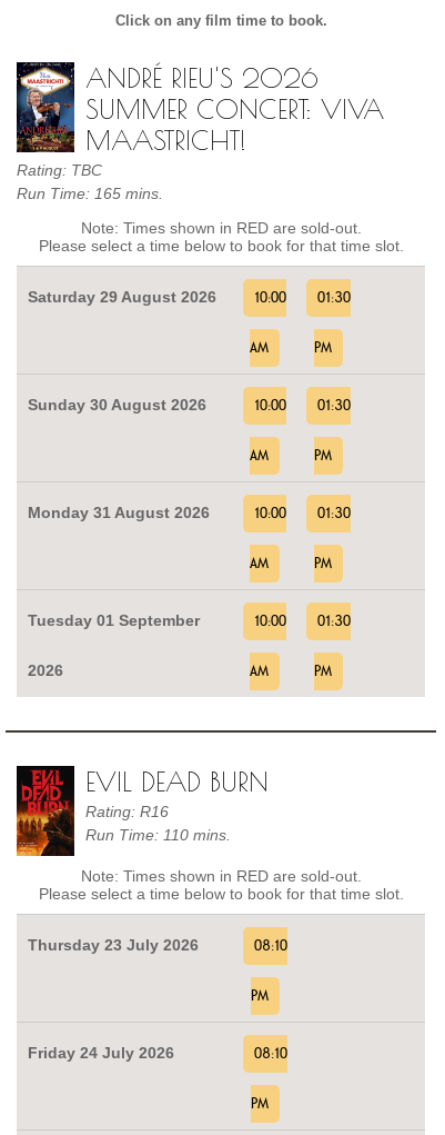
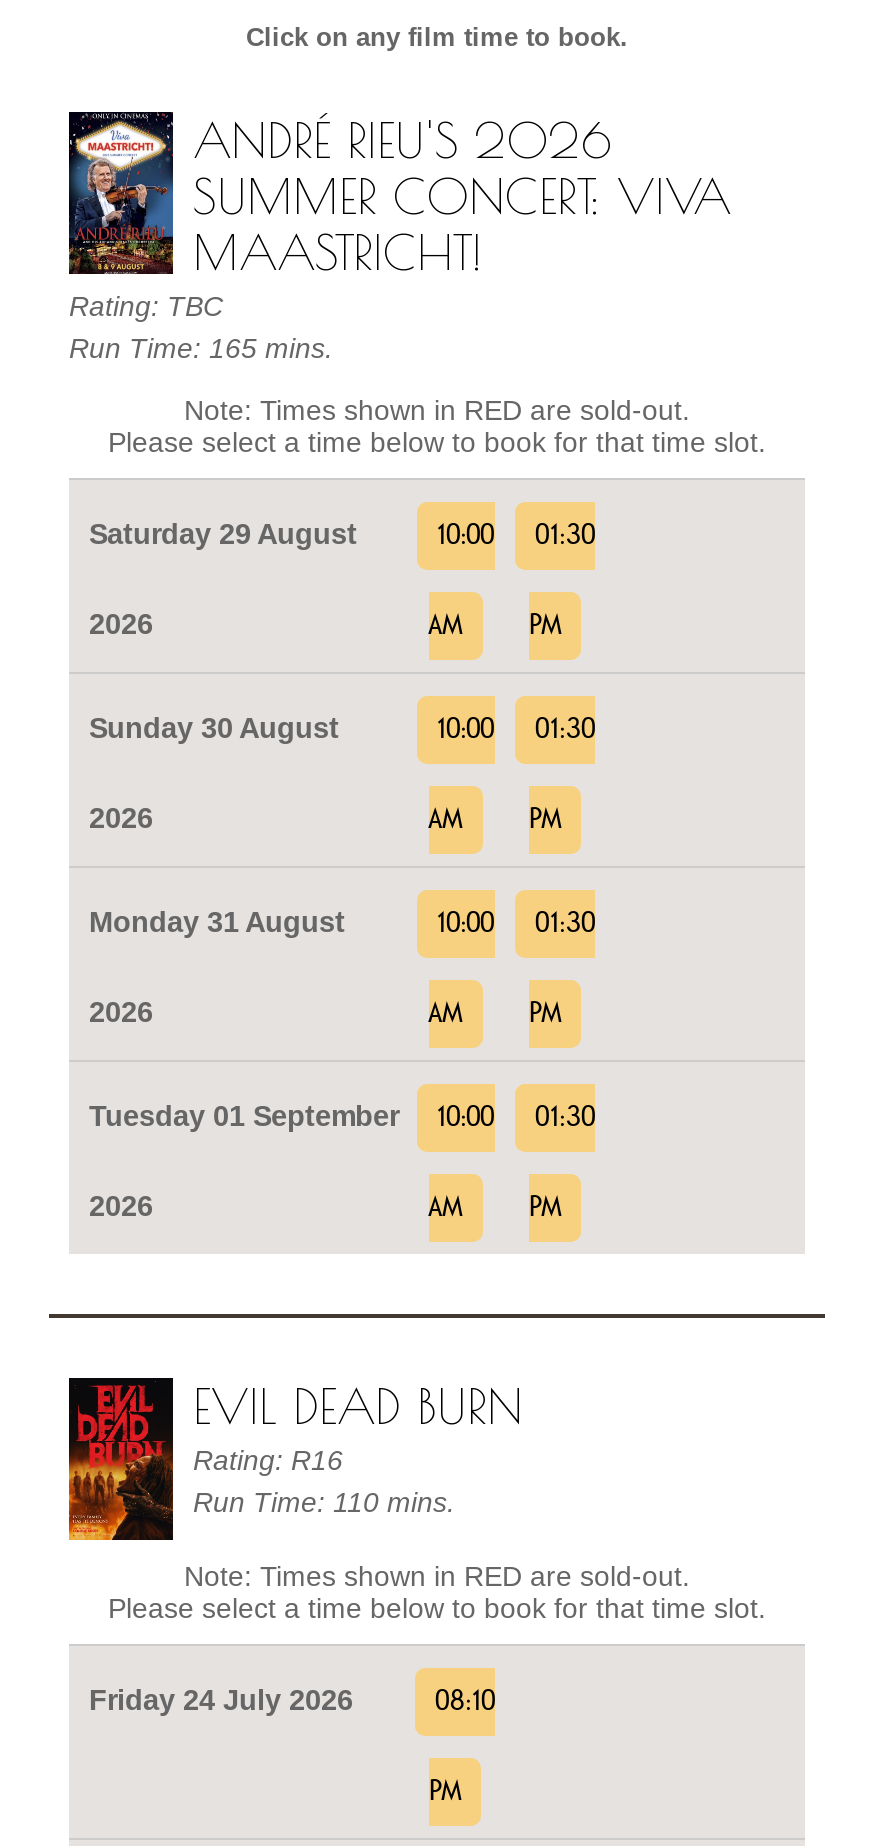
- Thursday 23 July 2026
- 08:10
- PM
